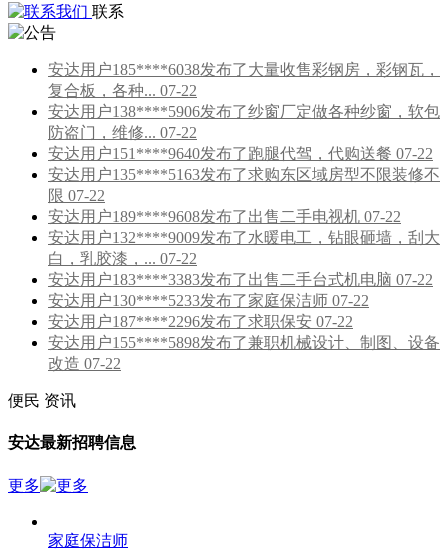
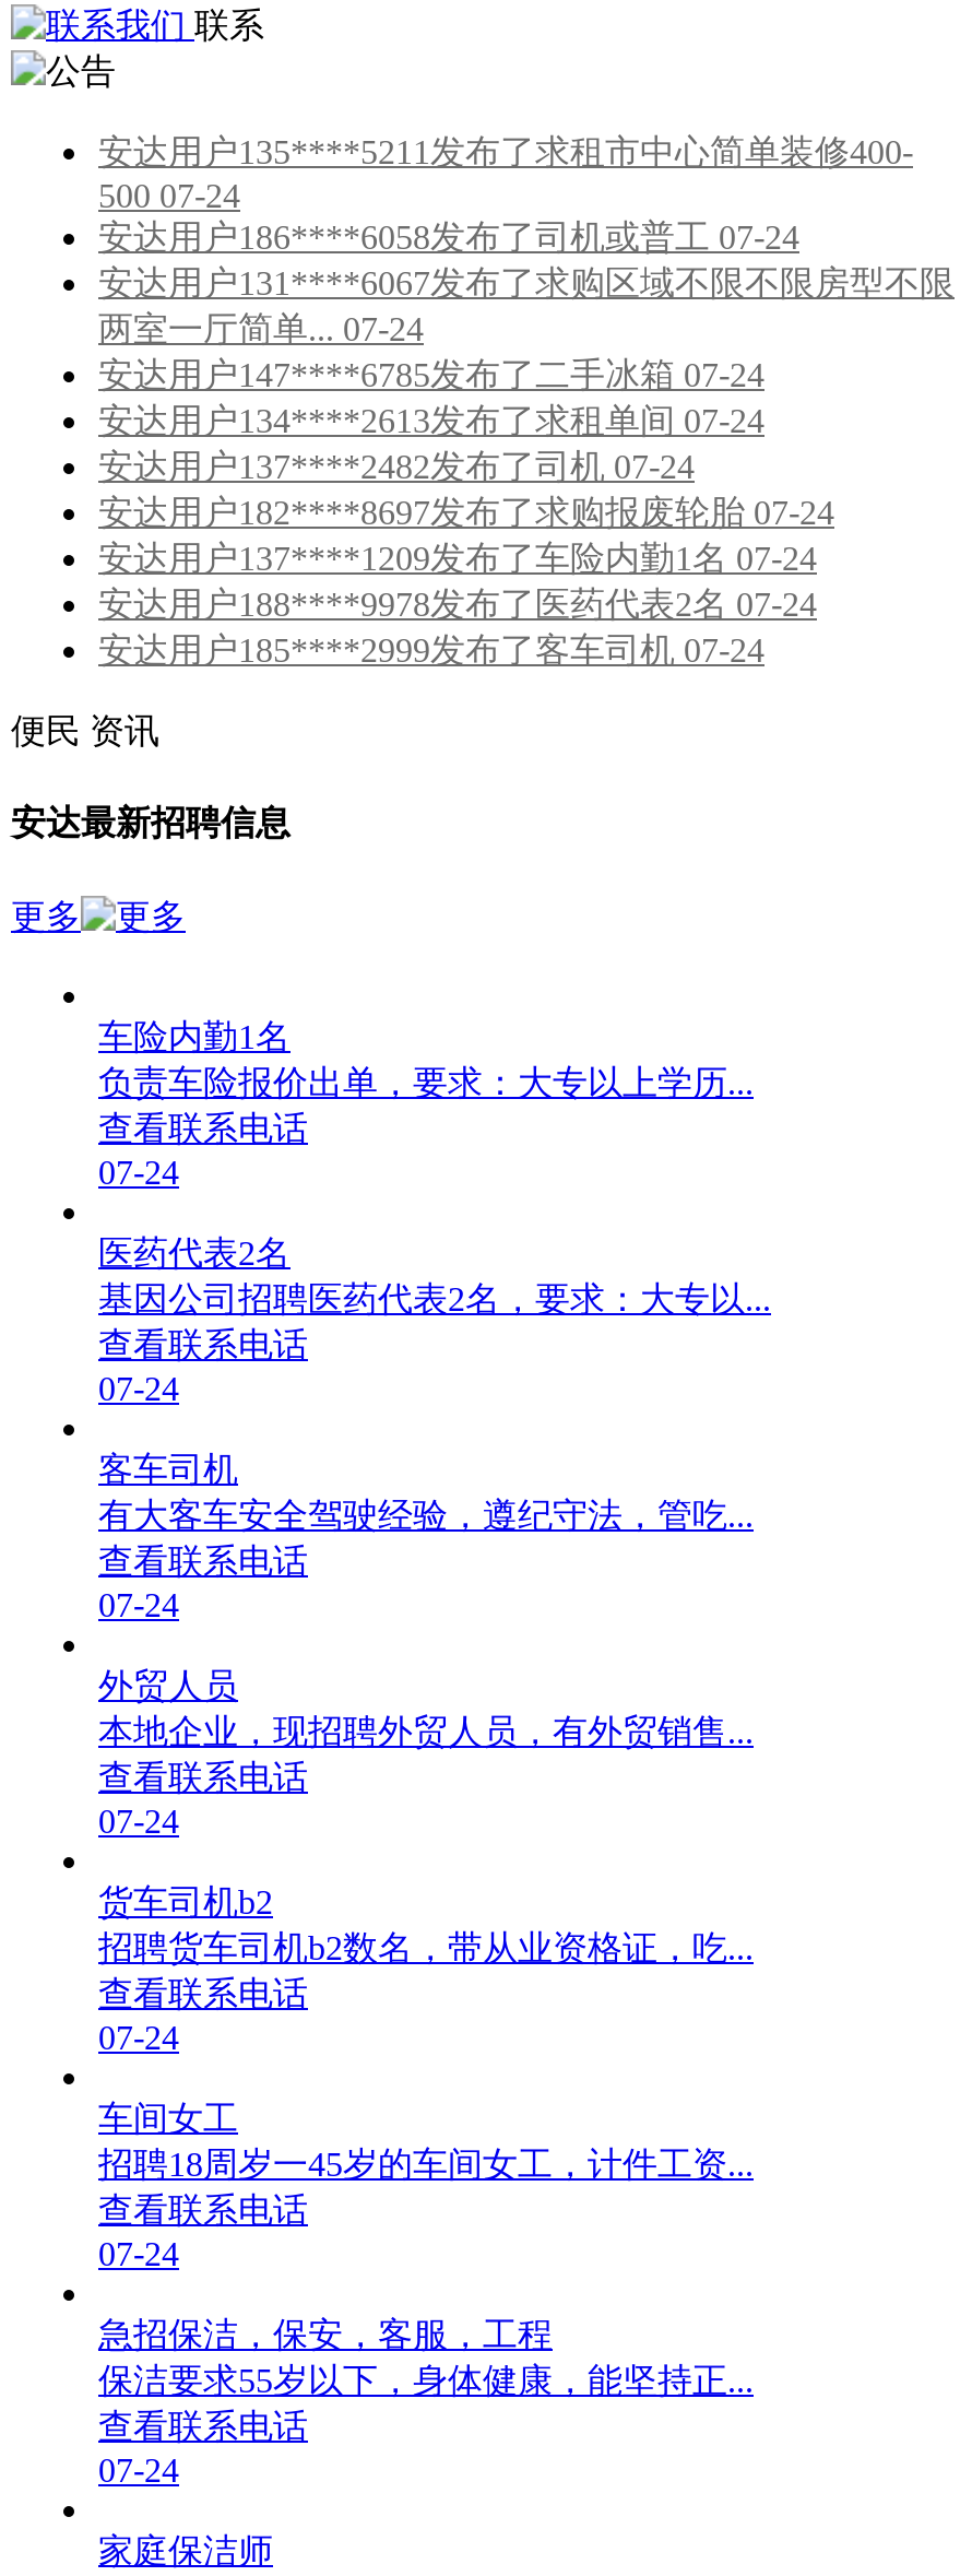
- 安达用户185****6038发布了大量收售彩钢房，彩钢瓦，
- 复合板，各种... 07-22
- 安达用户138****5906发布了纱窗厂定做各种纱窗，软包
- 防盗门，维修... 07-22
- 安达用户151****9640发布了跑腿代驾，代购送餐 07-22
- 安达用户135****5163发布了求购东区域房型不限装修不
- 限 07-22
- 安达用户189****9608发布了出售二手电视机 07-22
- 安达用户132****9009发布了水暖电工，钻眼砸墙，刮大
- 白，乳胶漆，... 07-22
- 安达用户183****3383发布了出售二手台式机电脑 07-22
- 安达用户130****5233发布了家庭保洁师 07-22
- 安达用户187****2296发布了求职保安 07-22
- 安达用户155****5898发布了兼职机械设计、制图、设备
- 改造 07-22
+ 安达用户135****5211发布了求租市中心简单装修400-
+ 500 07-24
+ 安达用户186****6058发布了司机或普工 07-24
+ 安达用户131****6067发布了求购区域不限不限房型不限
+ 两室一厅简单... 07-24
+ 安达用户147****6785发布了二手冰箱 07-24
+ 安达用户134****2613发布了求租单间 07-24
+ 安达用户137****2482发布了司机 07-24
+ 安达用户182****8697发布了求购报废轮胎 07-24
+ 安达用户137****1209发布了车险内勤1名 07-24
+ 安达用户188****9978发布了医药代表2名 07-24
+ 安达用户185****2999发布了客车司机 07-24

moved up: 便民 资讯 | 安达最新招聘信息 | 更多

+ 车险内勤1名
+ 负责车险报价出单，要求：大专以上学历...
+ 查看联系电话
+ 07-24
+ 医药代表2名
+ 基因公司招聘医药代表2名，要求：大专以...
+ 查看联系电话
+ 07-24
+ 客车司机
+ 有大客车安全驾驶经验，遵纪守法，管吃...
+ 查看联系电话
+ 07-24
+ 外贸人员
+ 本地企业，现招聘外贸人员，有外贸销售...
+ 查看联系电话
+ 07-24
+ 货车司机b2
+ 招聘货车司机b2数名，带从业资格证，吃...
+ 查看联系电话
+ 07-24
+ 车间女工
+ 招聘18周岁一45岁的车间女工，计件工资...
+ 查看联系电话
+ 07-24
+ 急招保洁，保安，客服，工程
+ 保洁要求55岁以下，身体健康，能坚持正...
+ 查看联系电话
+ 07-24
